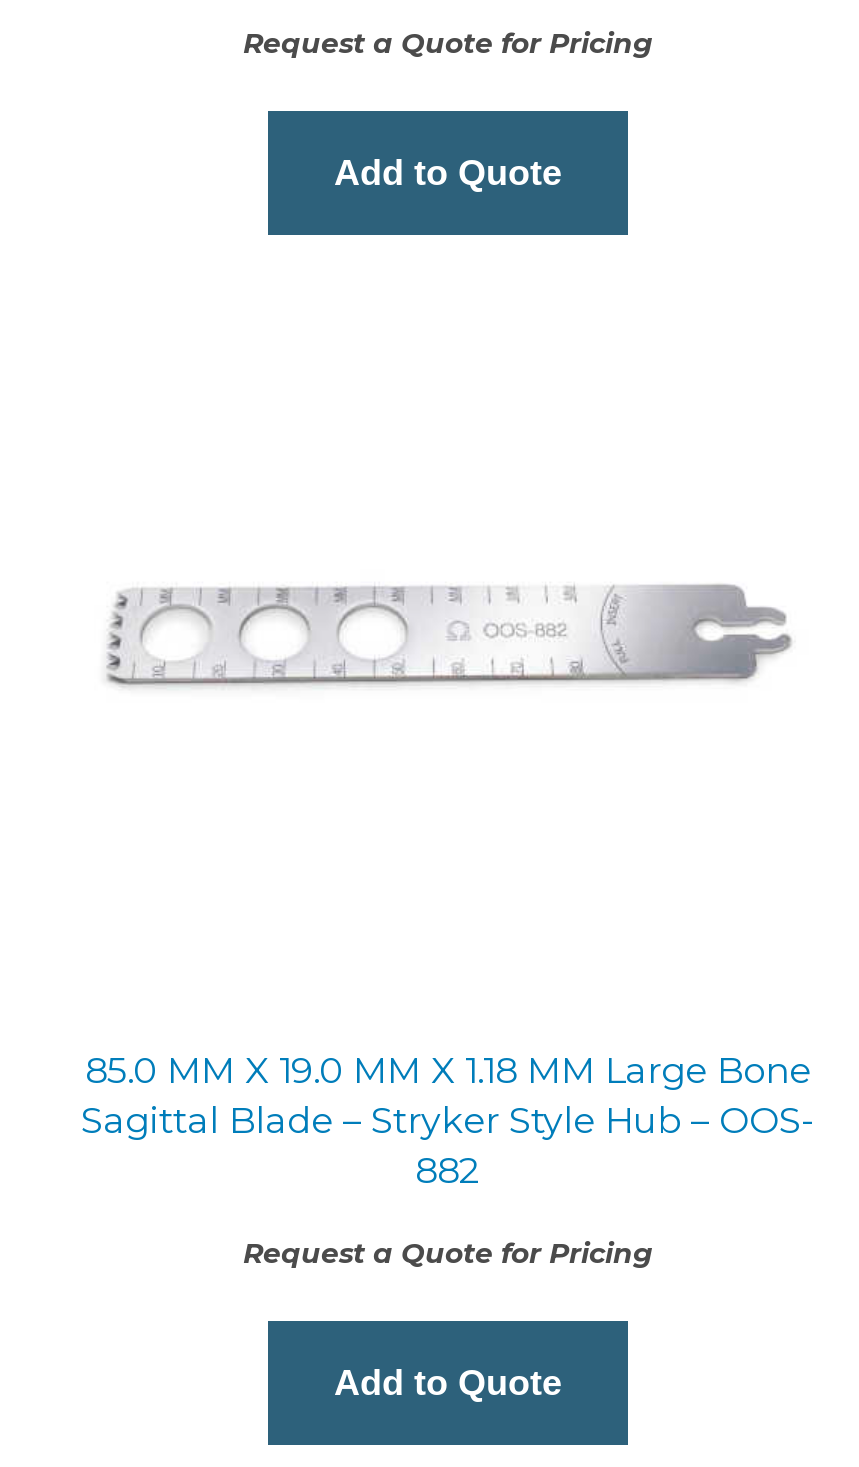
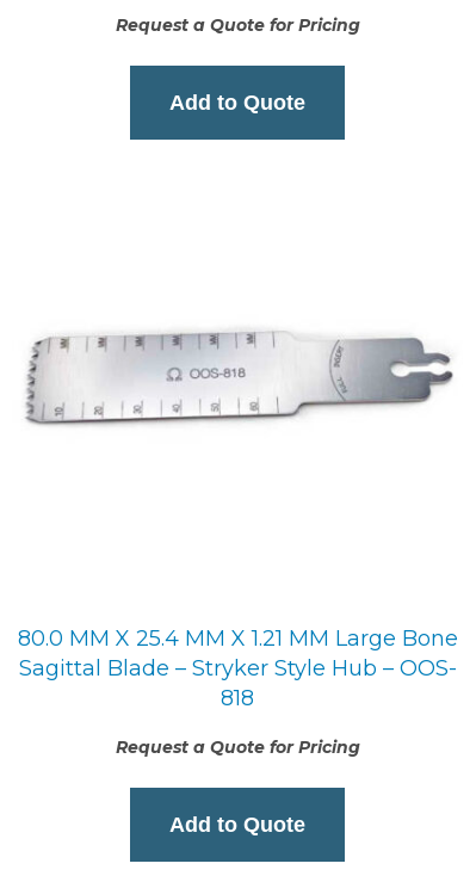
- [image]
+ [image]

- 85.0 MM X 19.0 MM X 1.18 MM Large Bone
+ 80.0 MM X 25.4 MM X 1.21 MM Large Bone

- 882
+ 818
